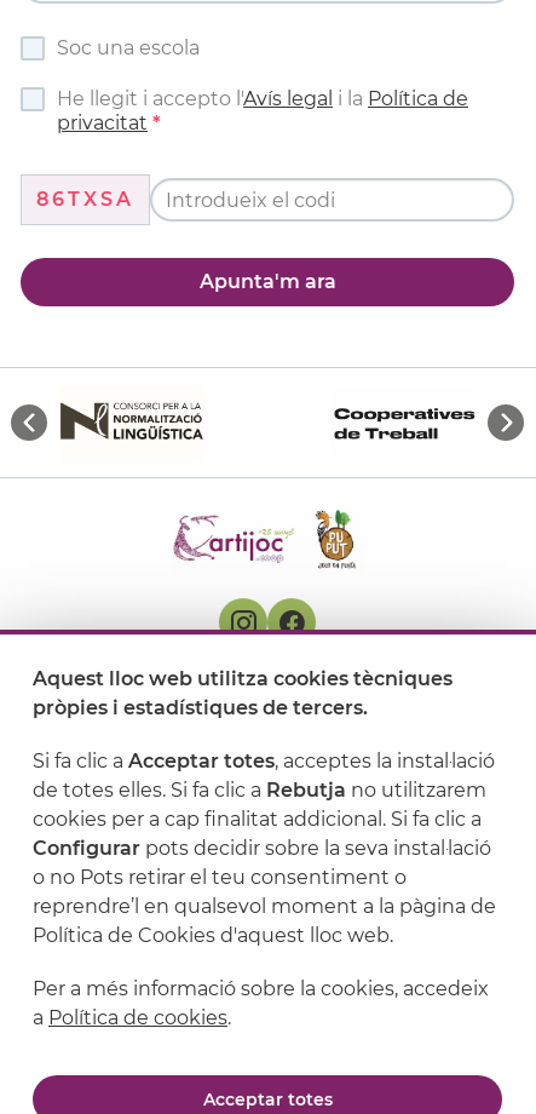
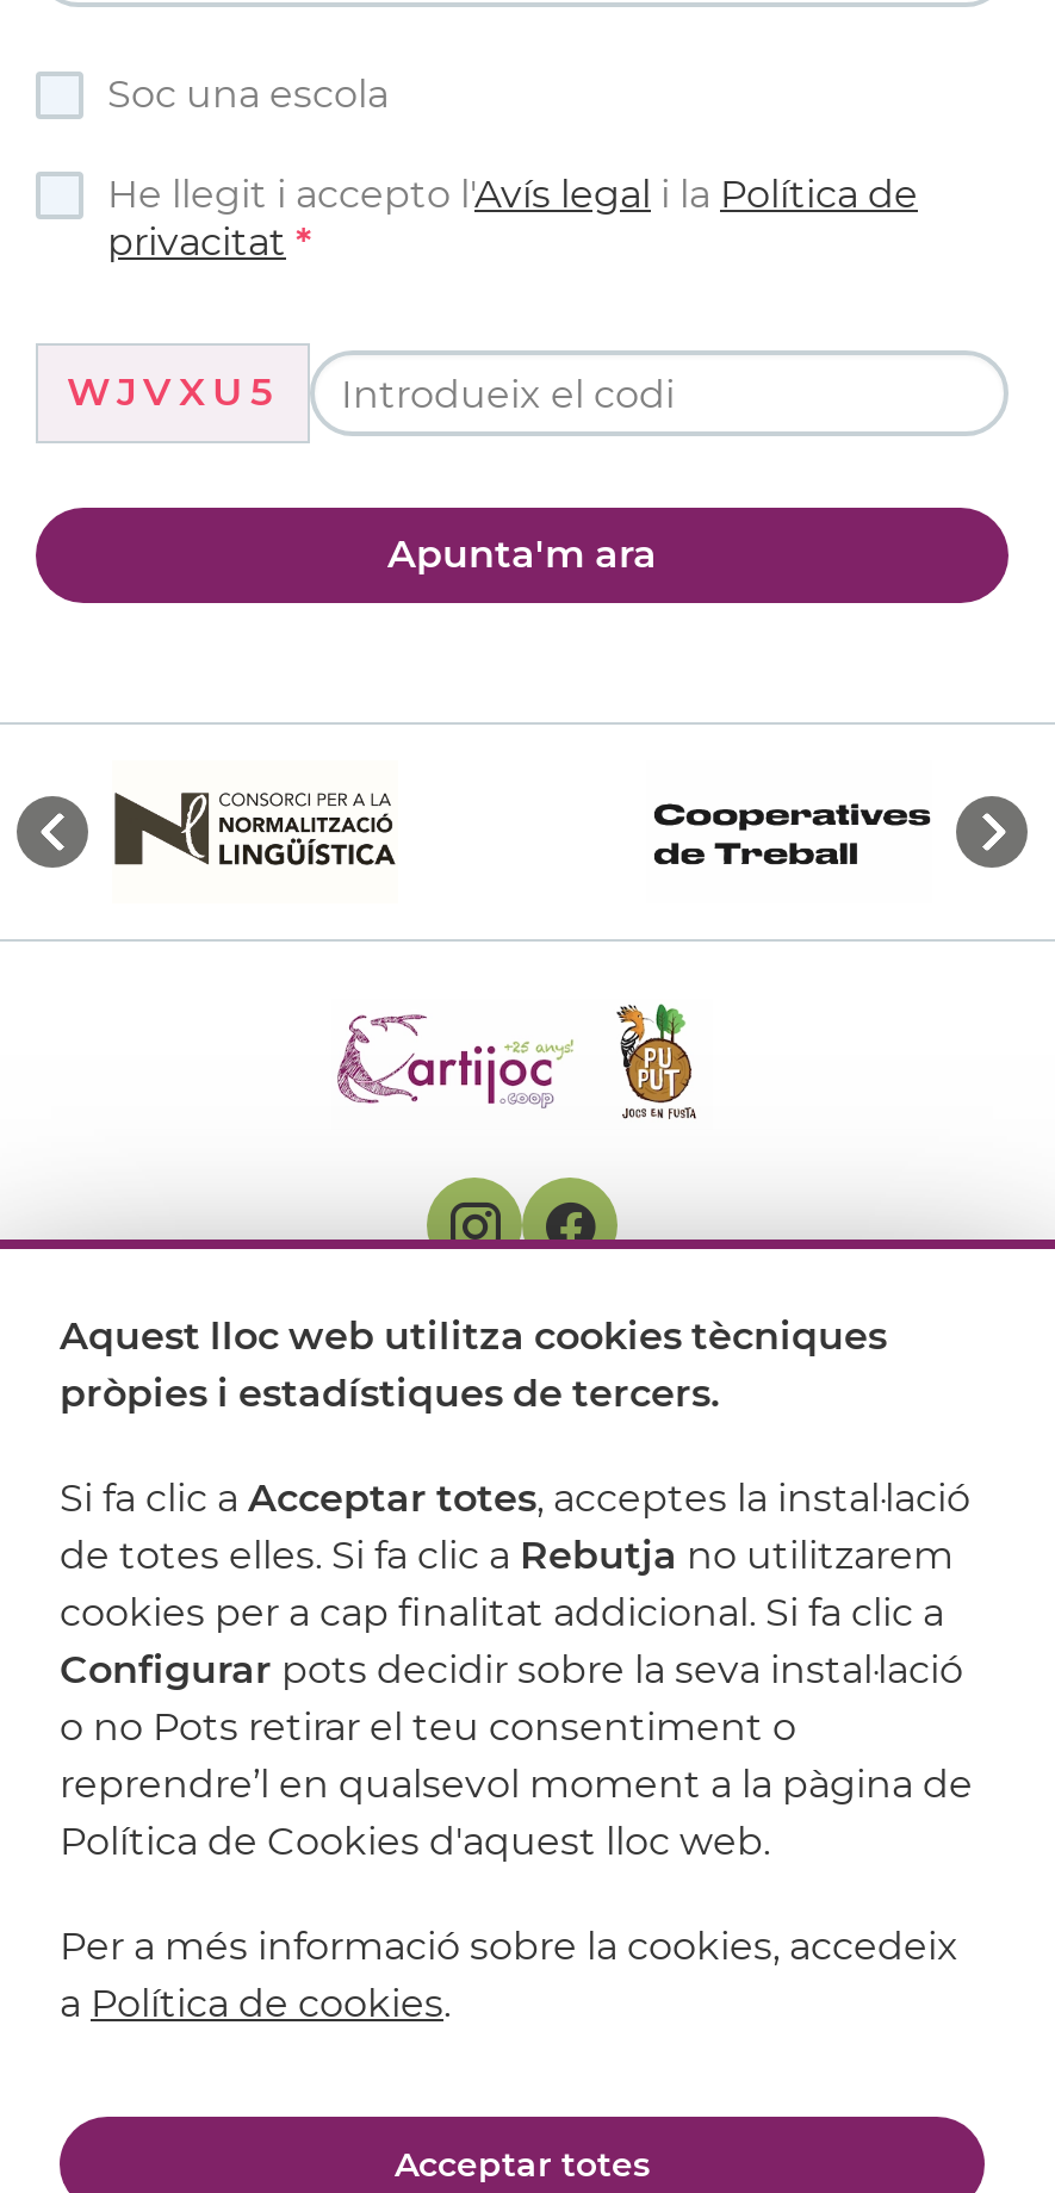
- 86TXSA
+ WJVXU5
